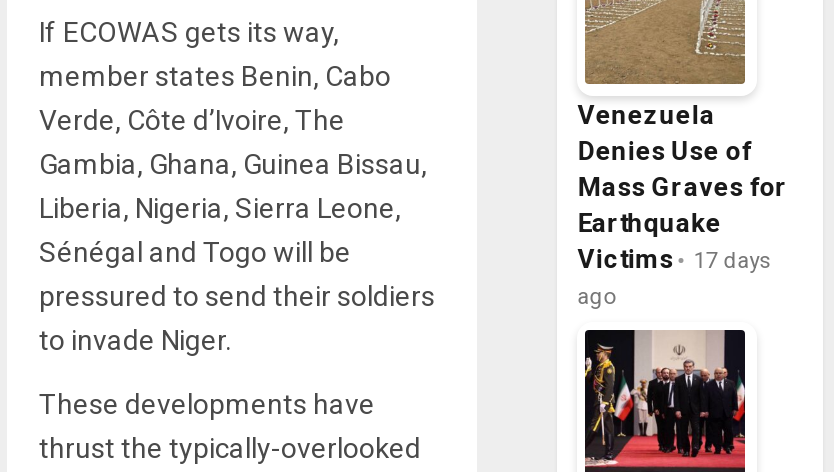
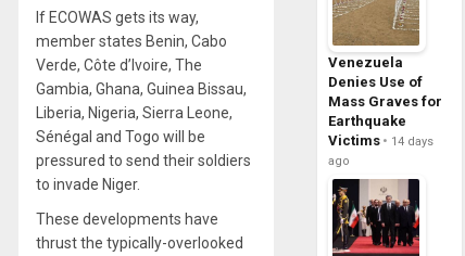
- Victims 17 days
+ Victims 14 days
